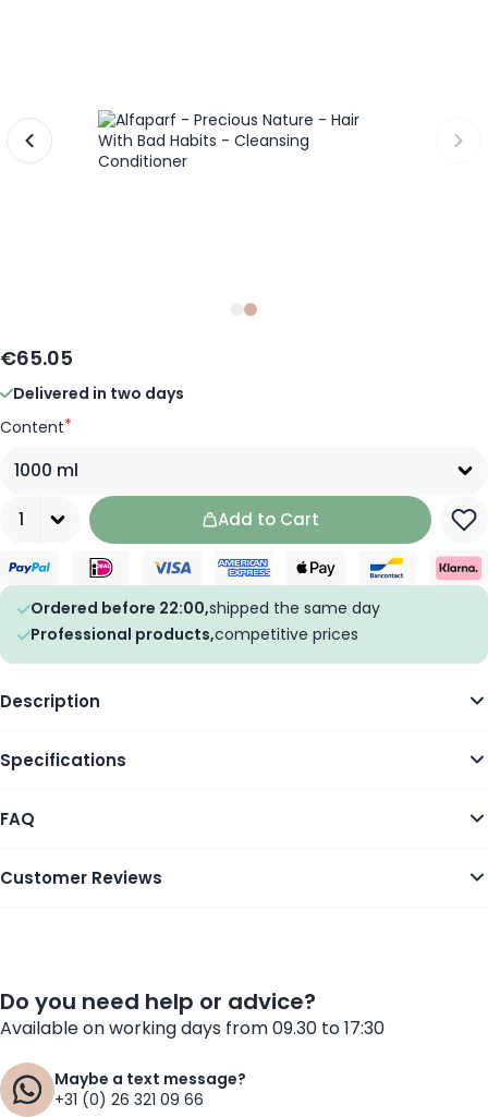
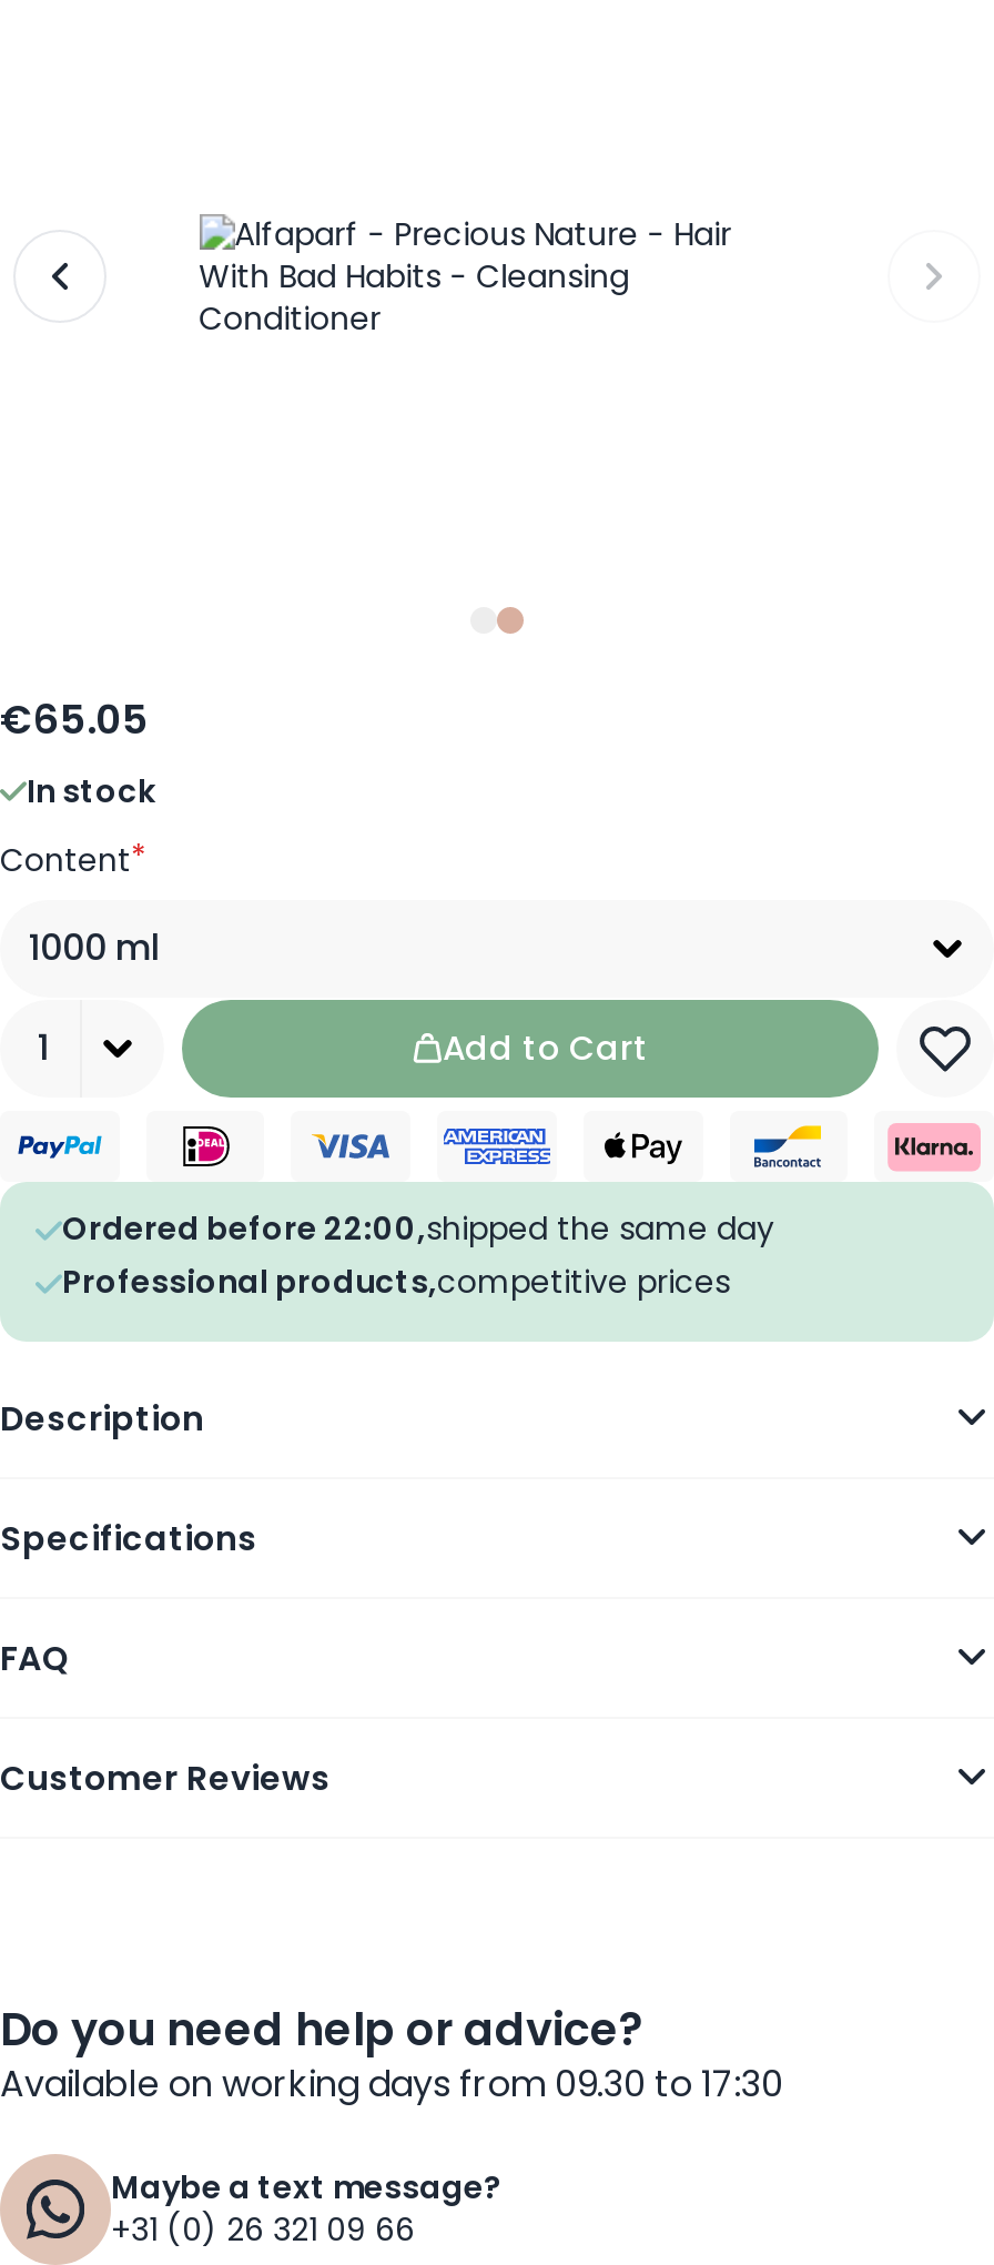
- Delivered in two days
+ In stock
